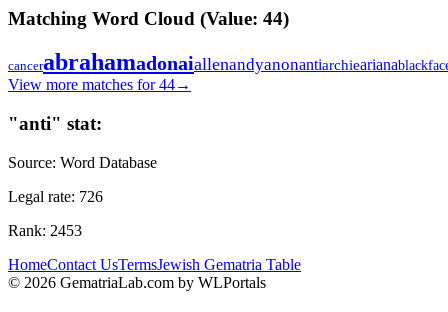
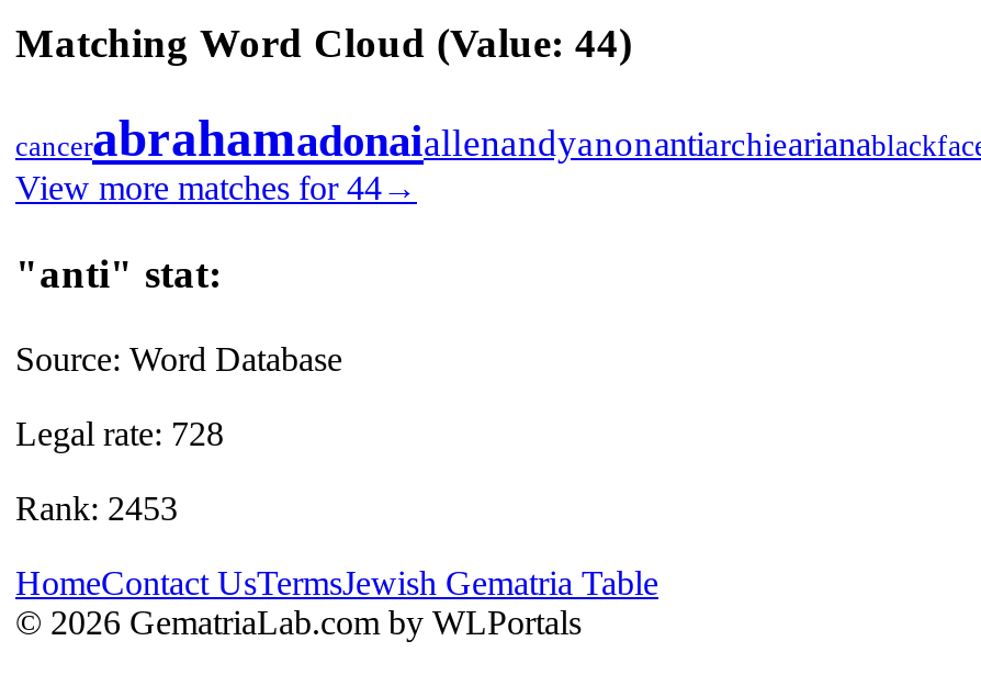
- Legal rate: 726
+ Legal rate: 728
